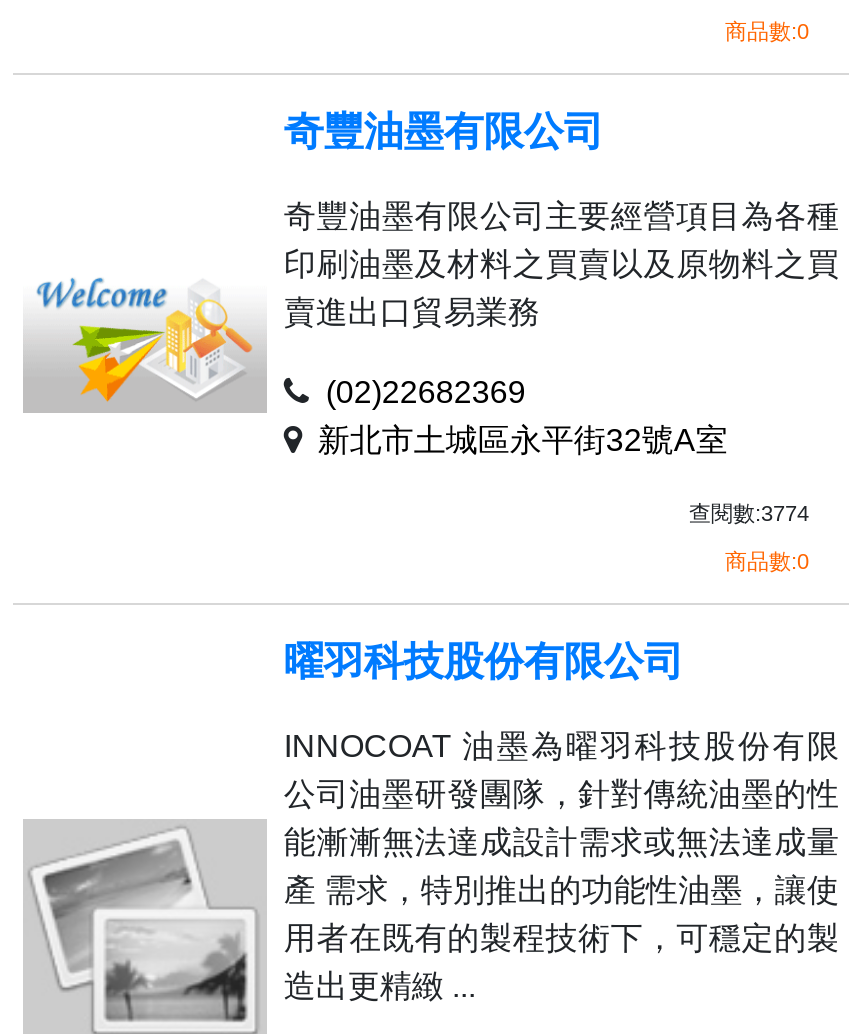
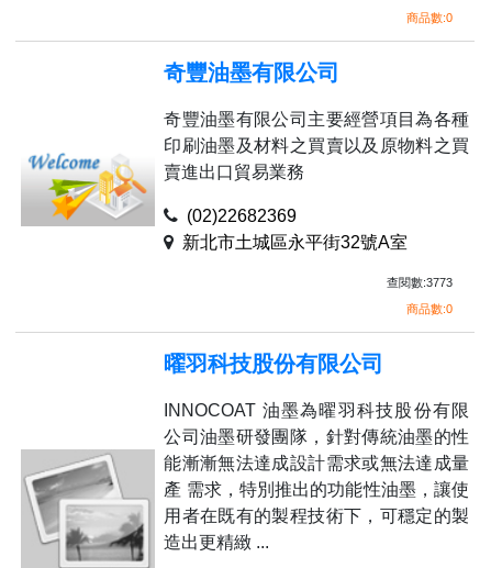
- 查閱數:3774
+ 查閱數:3773
